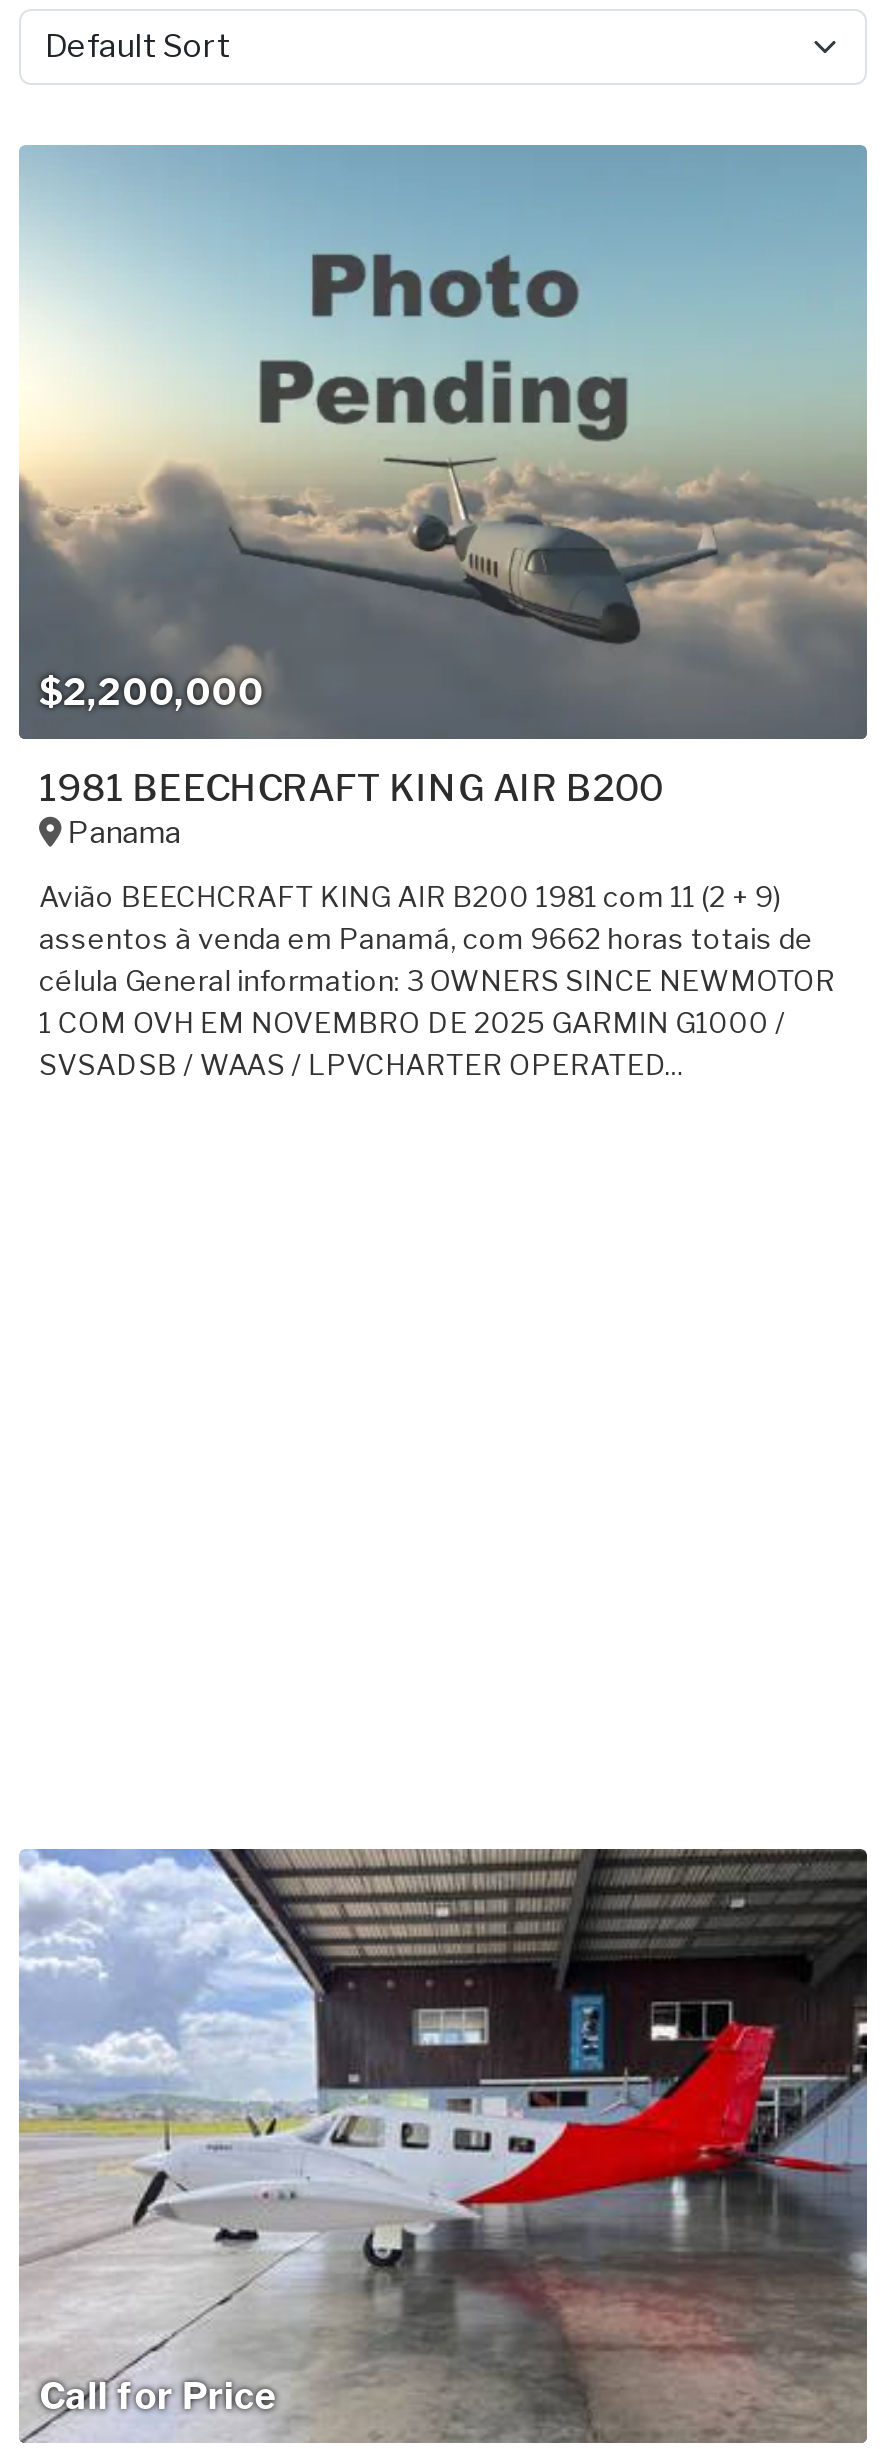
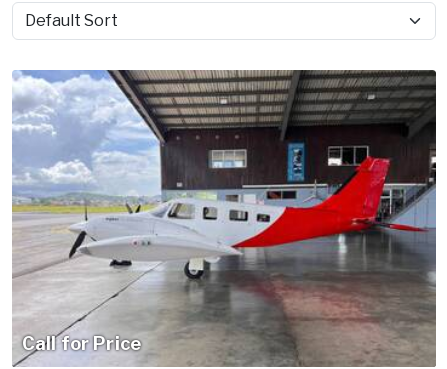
- [image]
- $2,200,000
- 1981 BEECHCRAFT KING AIR B200
- Panama
- Avião BEECHCRAFT KING AIR B200 1981 com 11 (2 + 9)
- assentos à venda em Panamá, com 9662 horas totais de
- célula General information: 3 OWNERS SINCE NEW MOTOR
- 1 COM OVH EM NOVEMBRO DE 2025 GARMIN G1000 /
- SVS ADSB / WAAS / LPV CHARTER OPERATED ...
